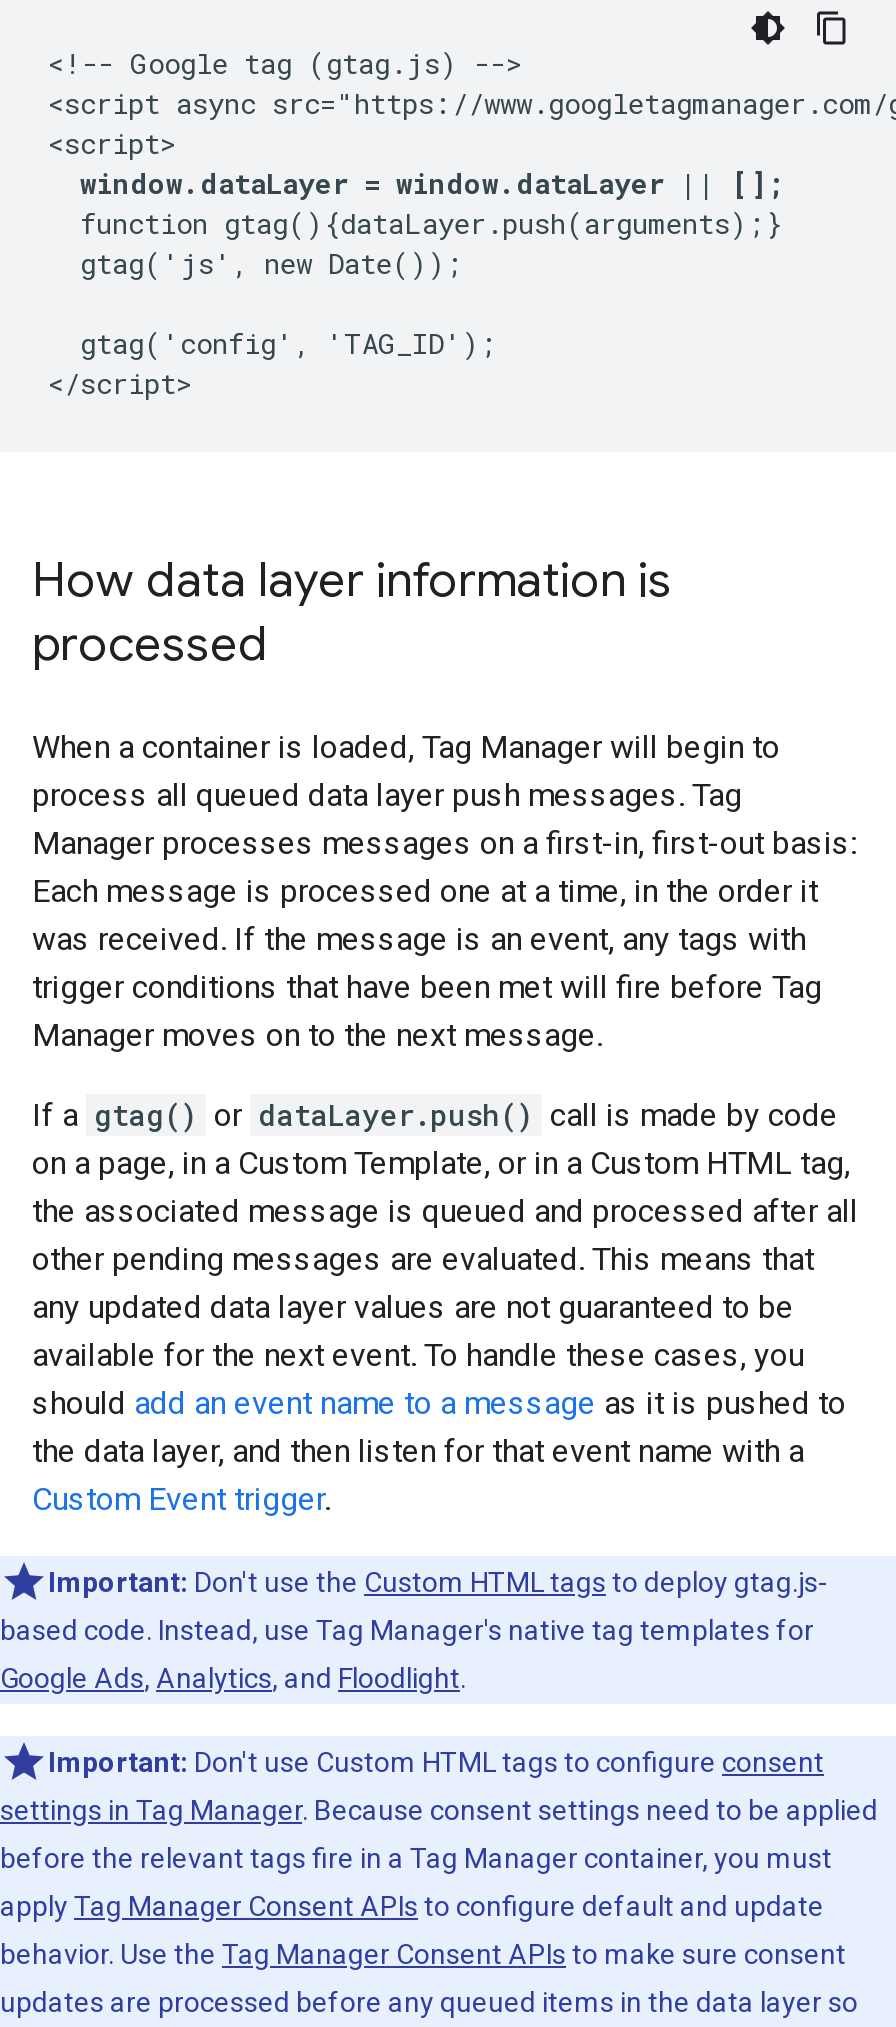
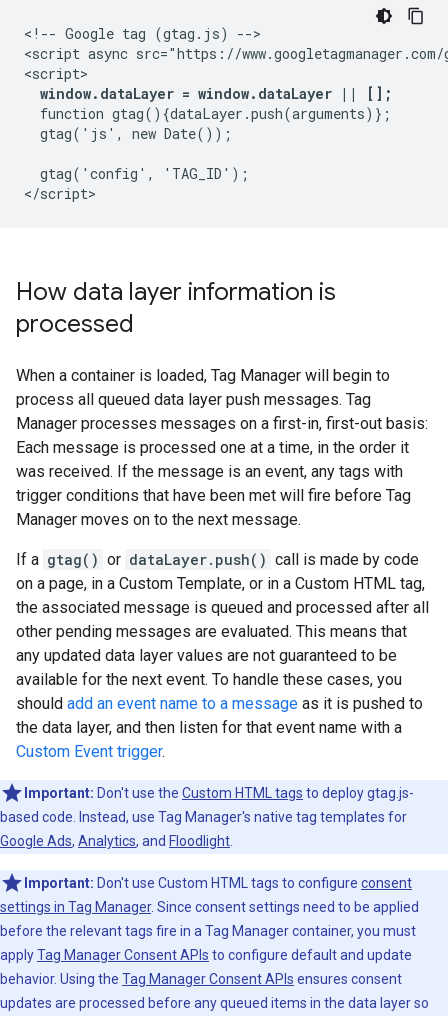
- function gtag(){dataLayer.push(arguments);}
+ function gtag(){dataLayer.push(arguments)};

- settings in Tag Manager. Because consent settings need to be applied
+ settings in Tag Manager. Since consent settings need to be applied

- behavior. Use the Tag Manager Consent APIs to make sure consent
+ behavior. Using the Tag Manager Consent APIs ensures consent
